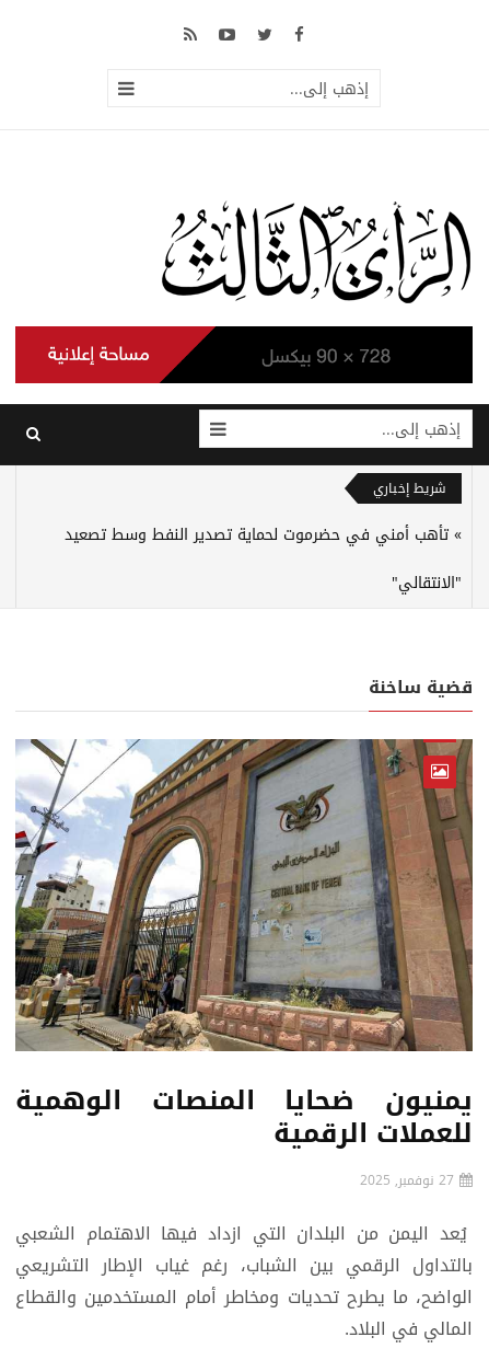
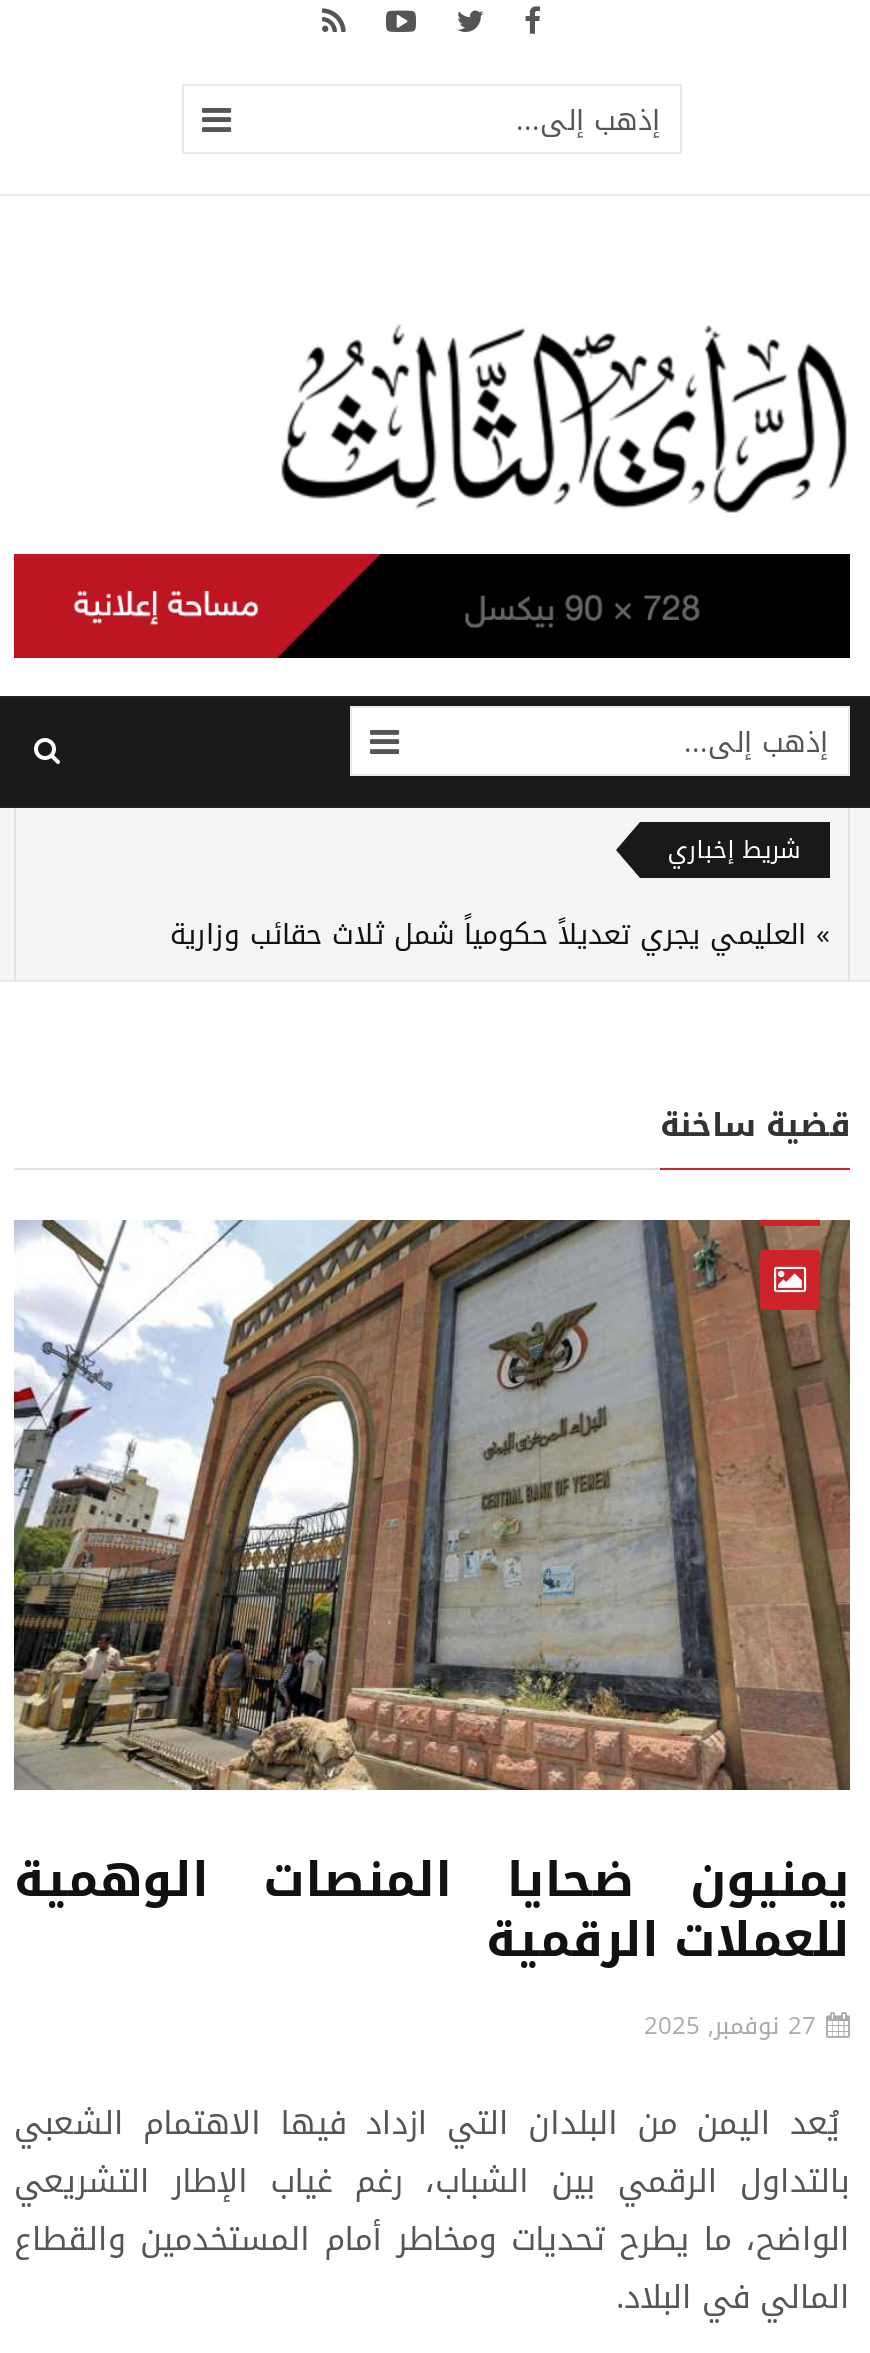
- تأهب أمني في حضرموت لحماية تصدير النفط وسط تصعيد
- "الانتقالي"
+ العليمي يجري تعديلاً حكومياً شمل ثلاث حقائب وزارية
